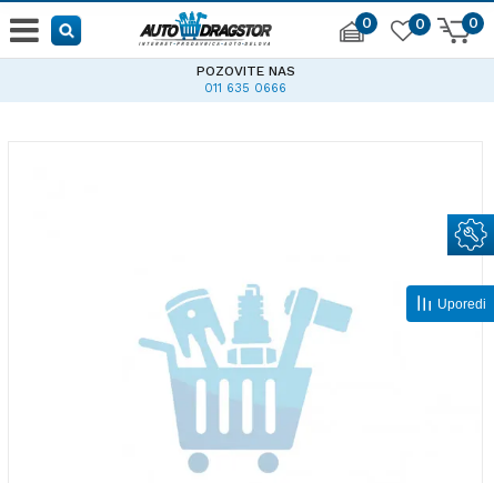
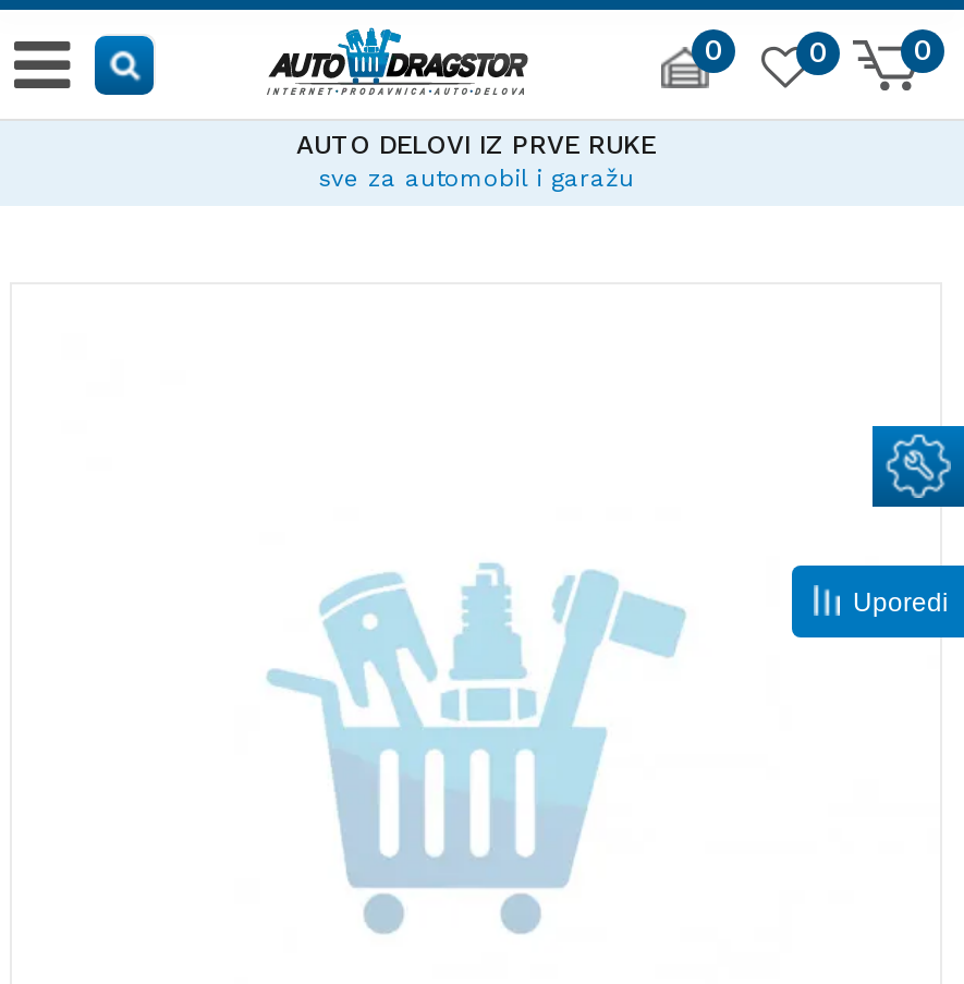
- POZOVITE NAS
- 011 635 0666
+ AUTO DELOVI IZ PRVE RUKE
+ sve za automobil i garažu
